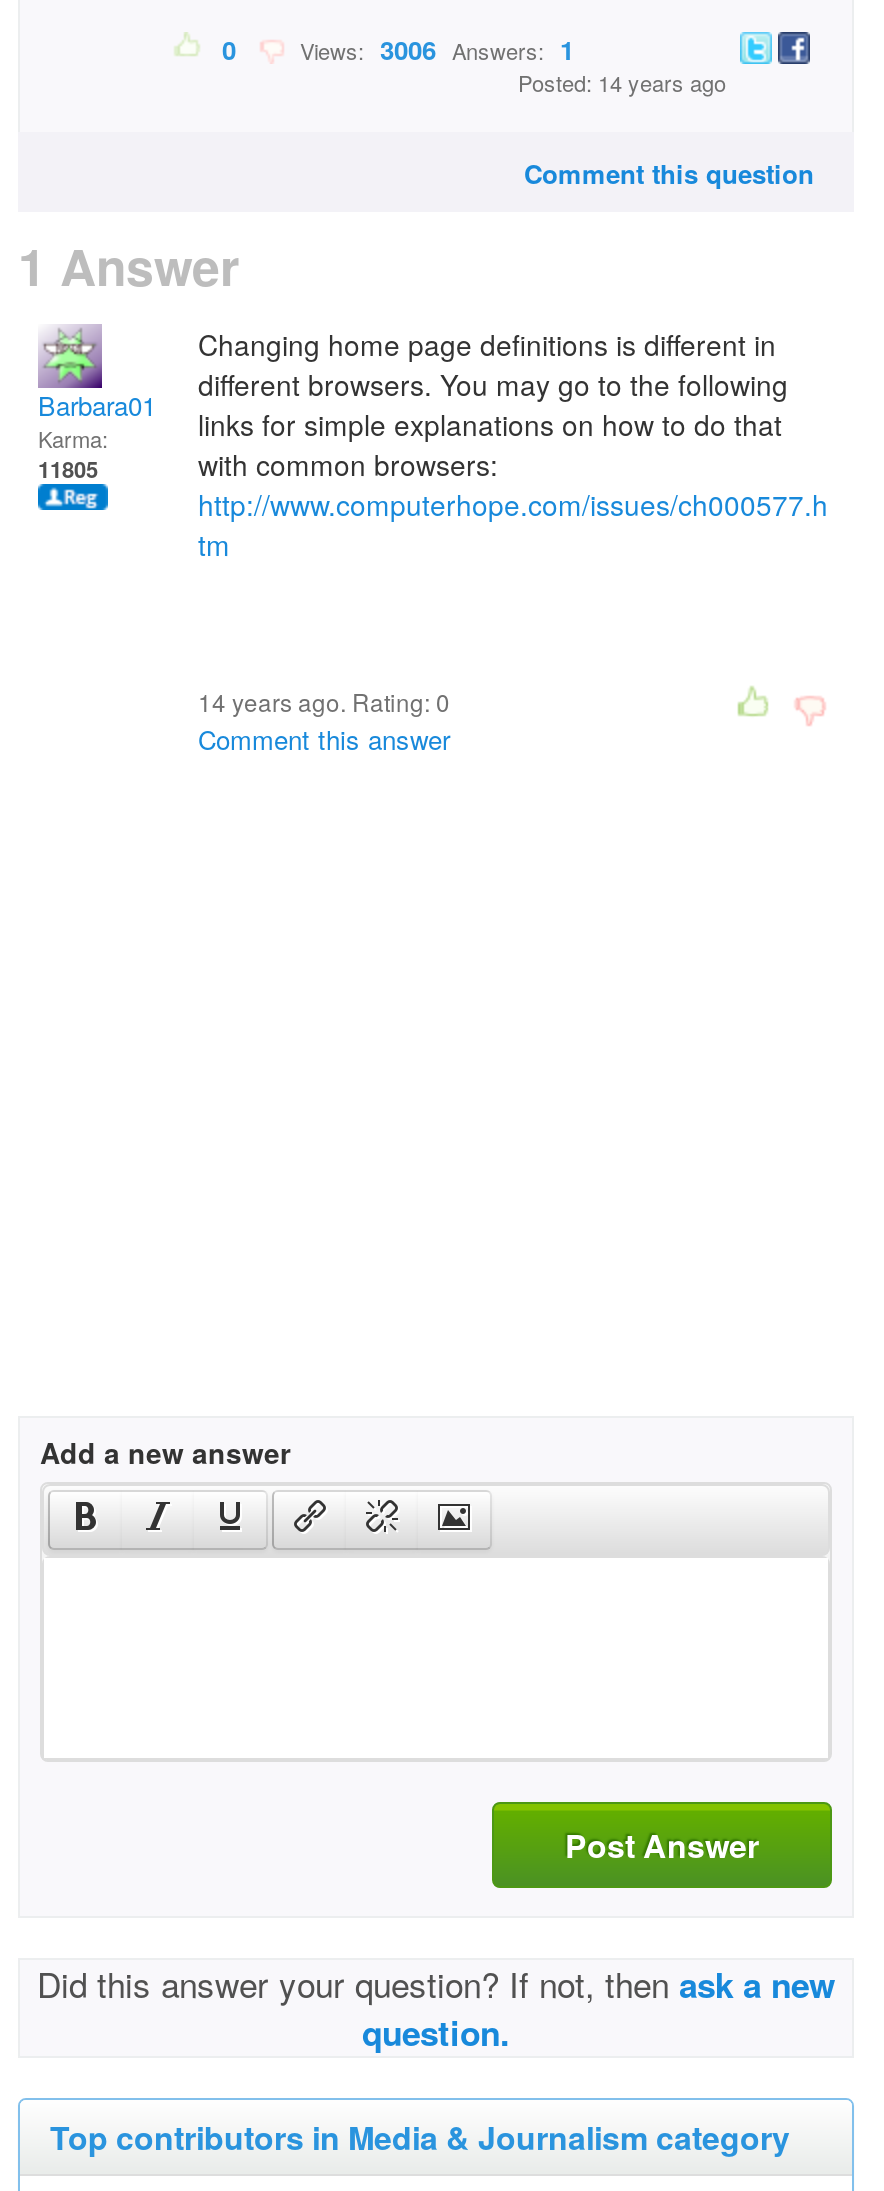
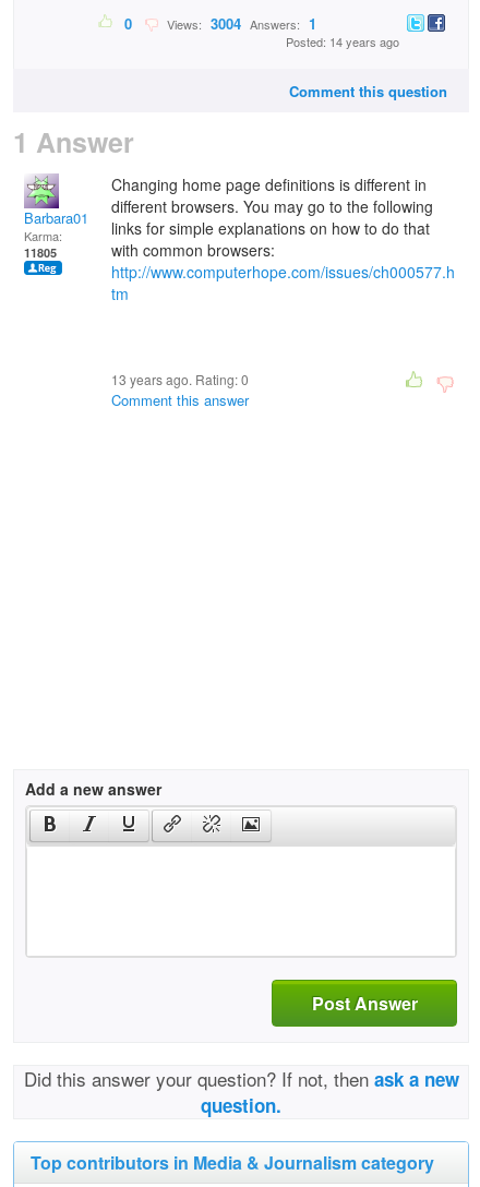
- Views: 3006 Answers: 1
+ Views: 3004 Answers: 1

- 14 years ago. Rating: 0
+ 13 years ago. Rating: 0
